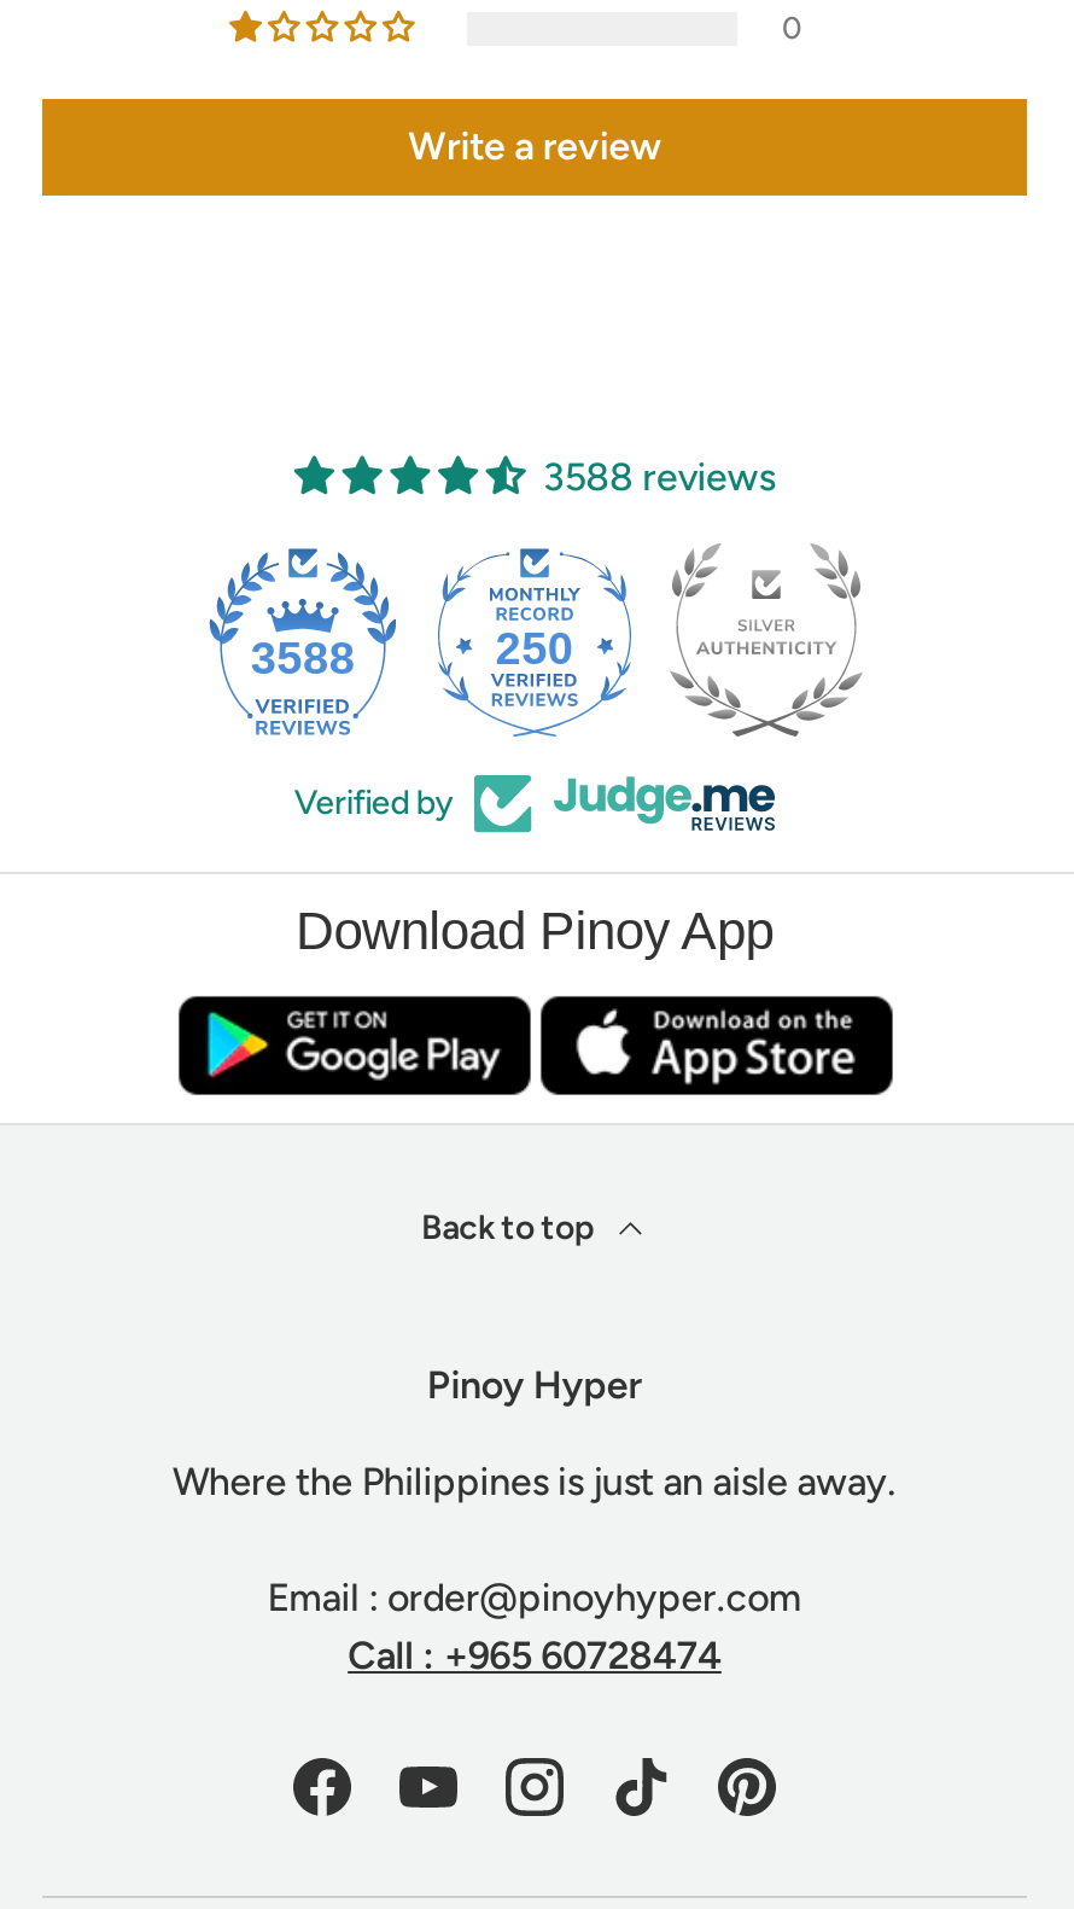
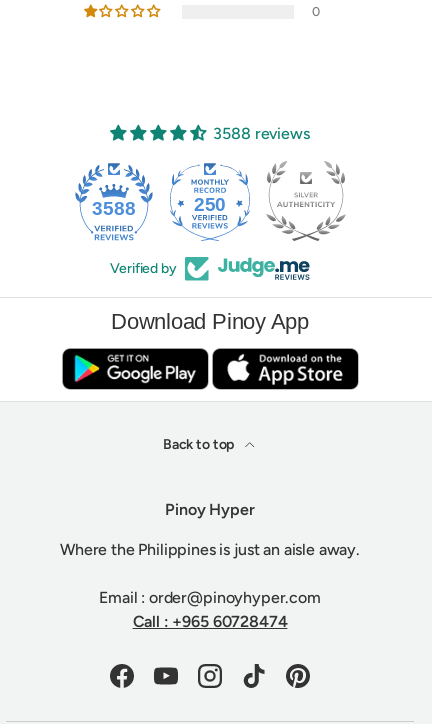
- Write a review
